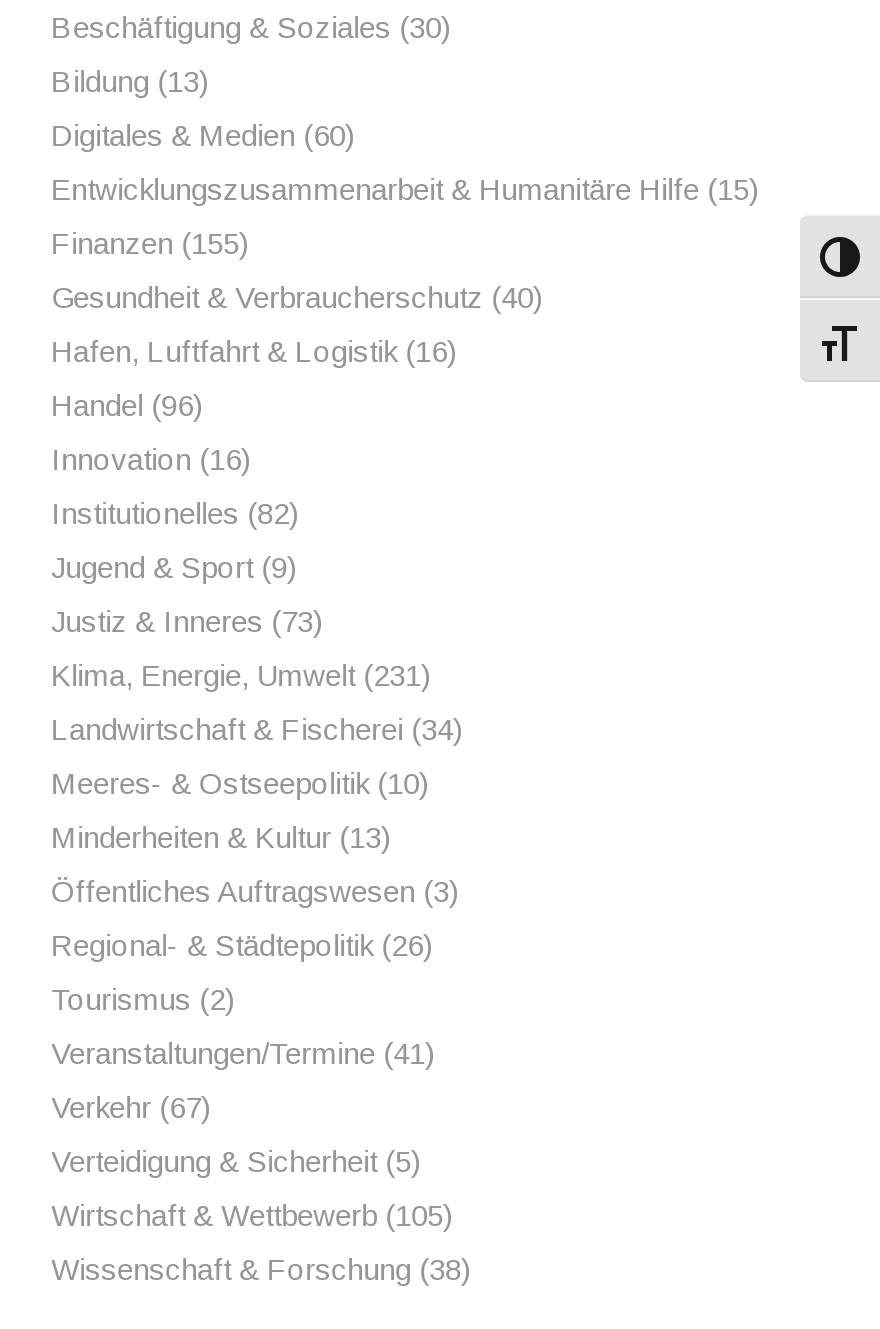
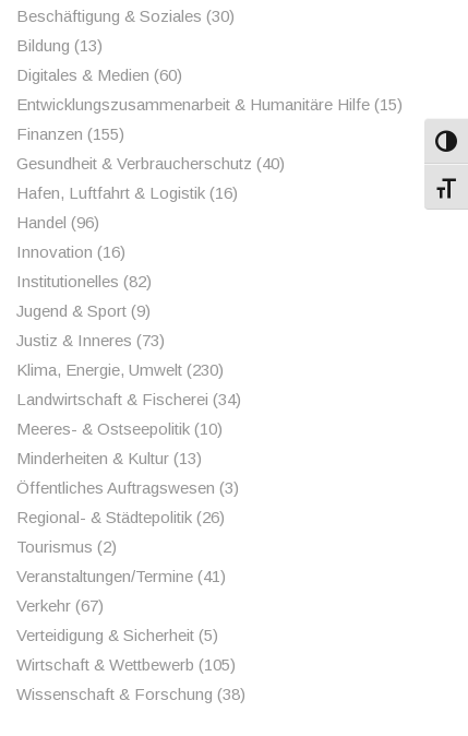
- Klima, Energie, Umwelt (231)
+ Klima, Energie, Umwelt (230)
